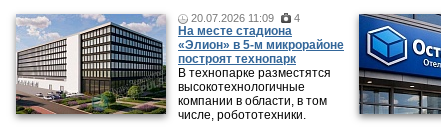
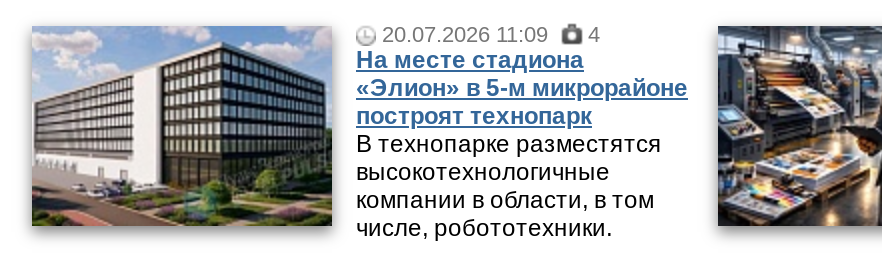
- [image]
+ [image]
